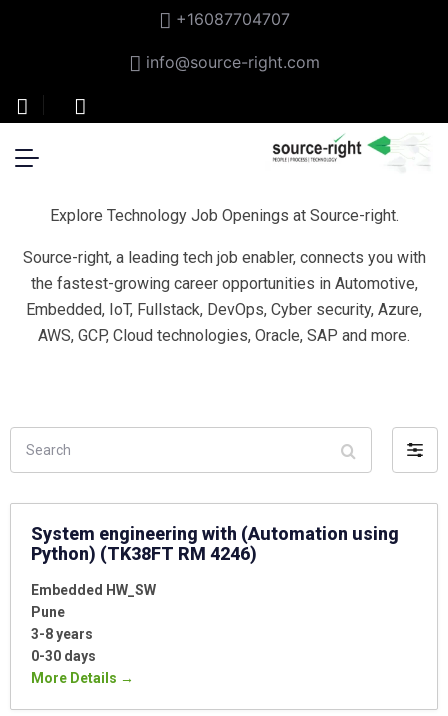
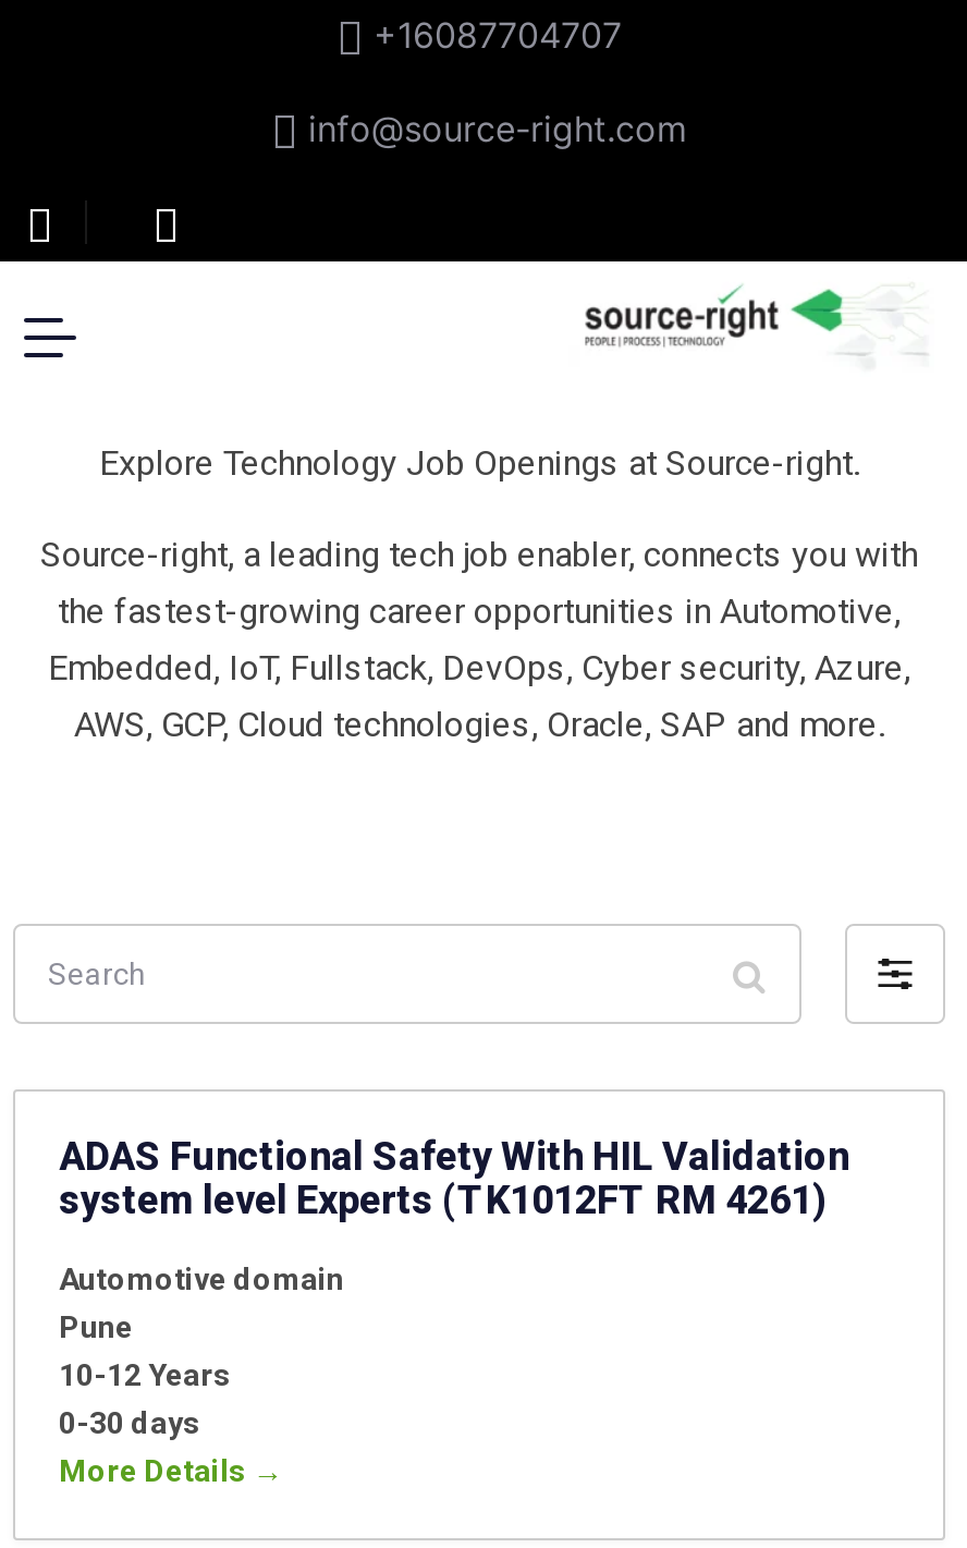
- System engineering with (Automation using
- Python) (TK38FT RM 4246)
+ ADAS Functional Safety With HIL Validation
+ system level Experts (TK1012FT RM 4261)

- Embedded HW_SW
+ Automotive domain

- 3-8 years
+ 10-12 Years
